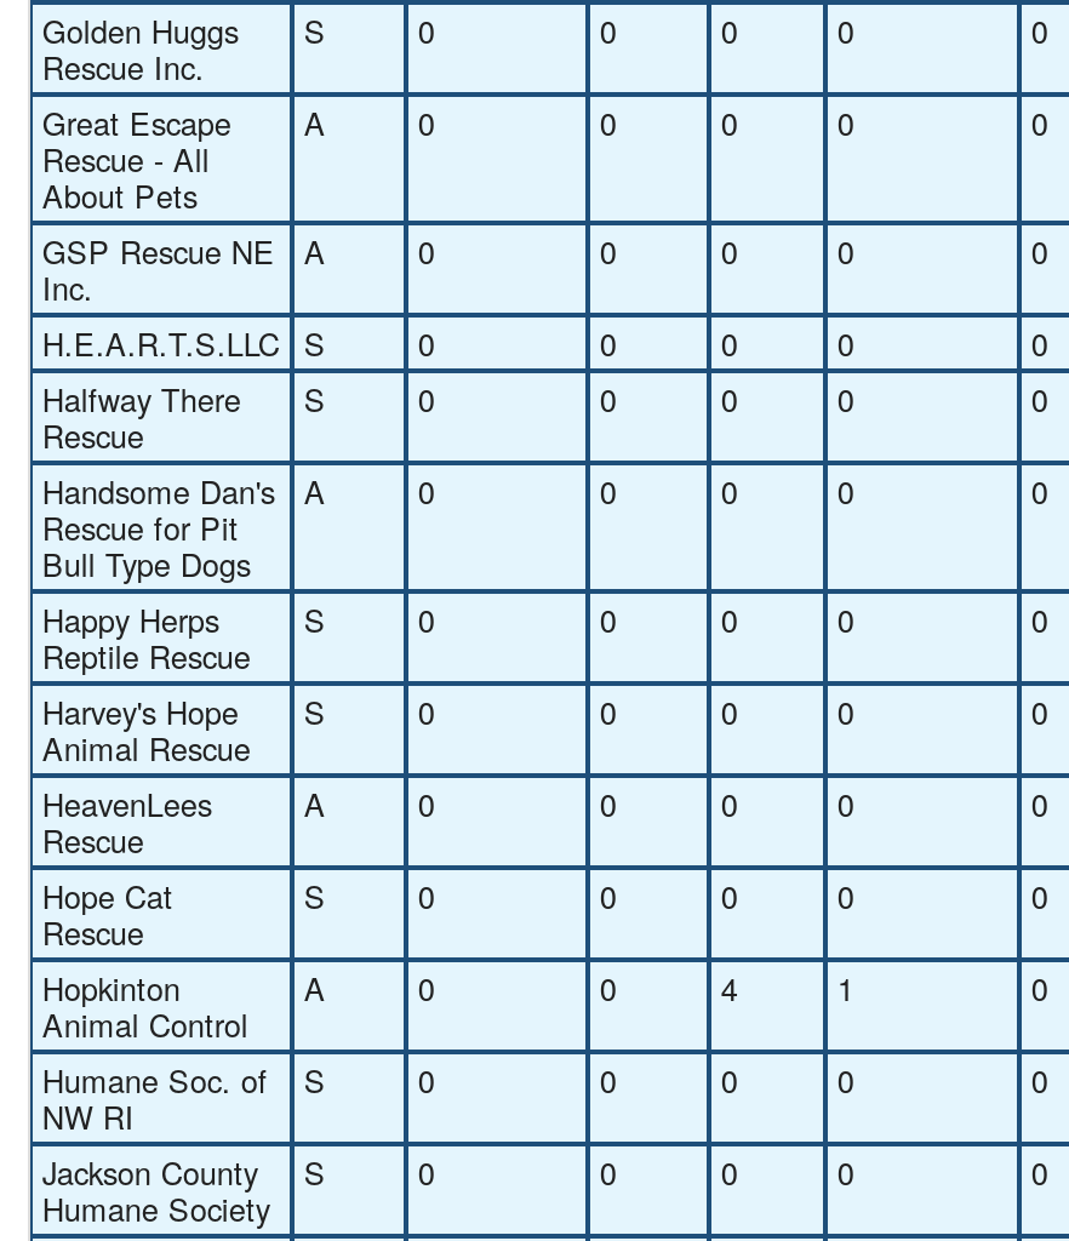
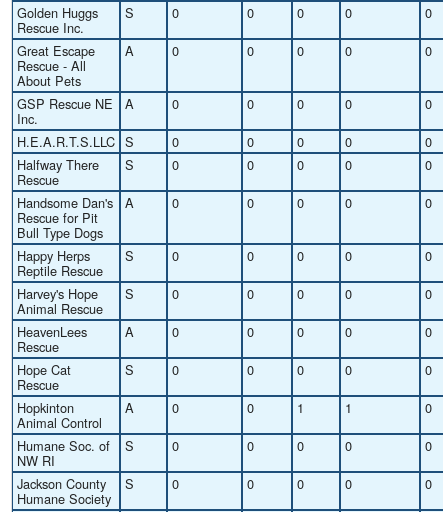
- 4
+ 1
